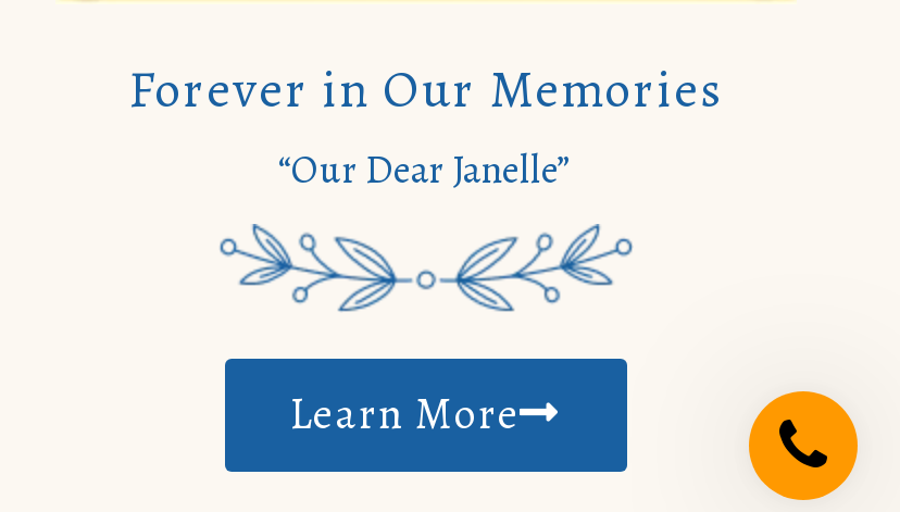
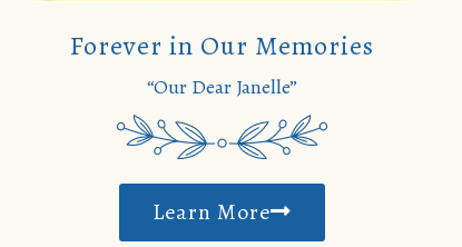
- [image]
